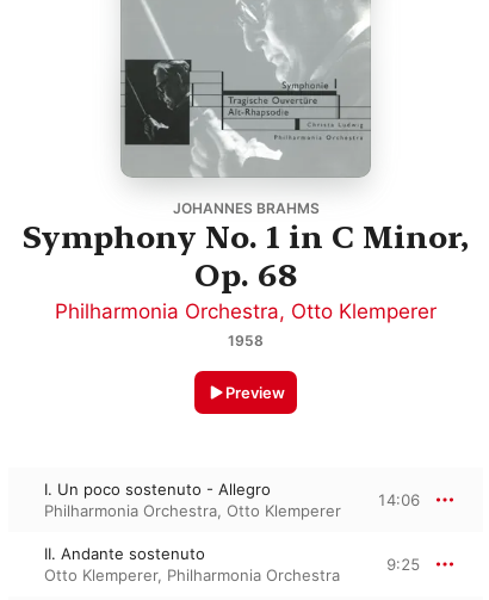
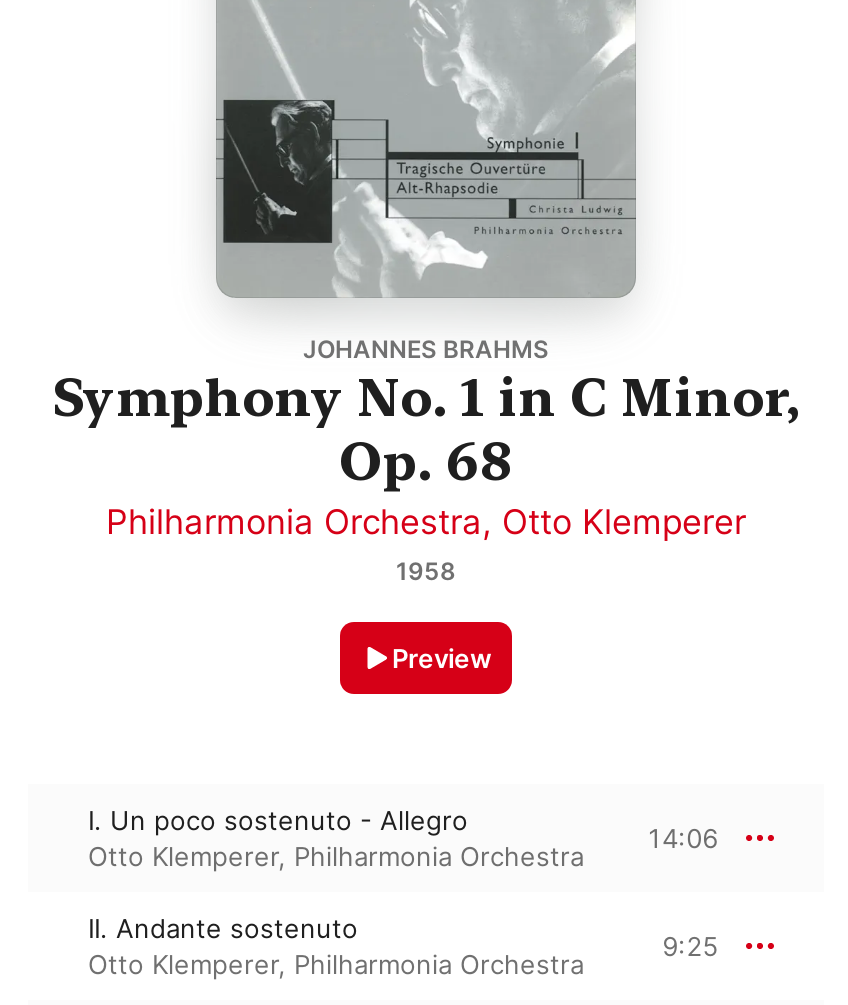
- Philharmonia Orchestra, Otto Klemperer
+ Otto Klemperer, Philharmonia Orchestra
